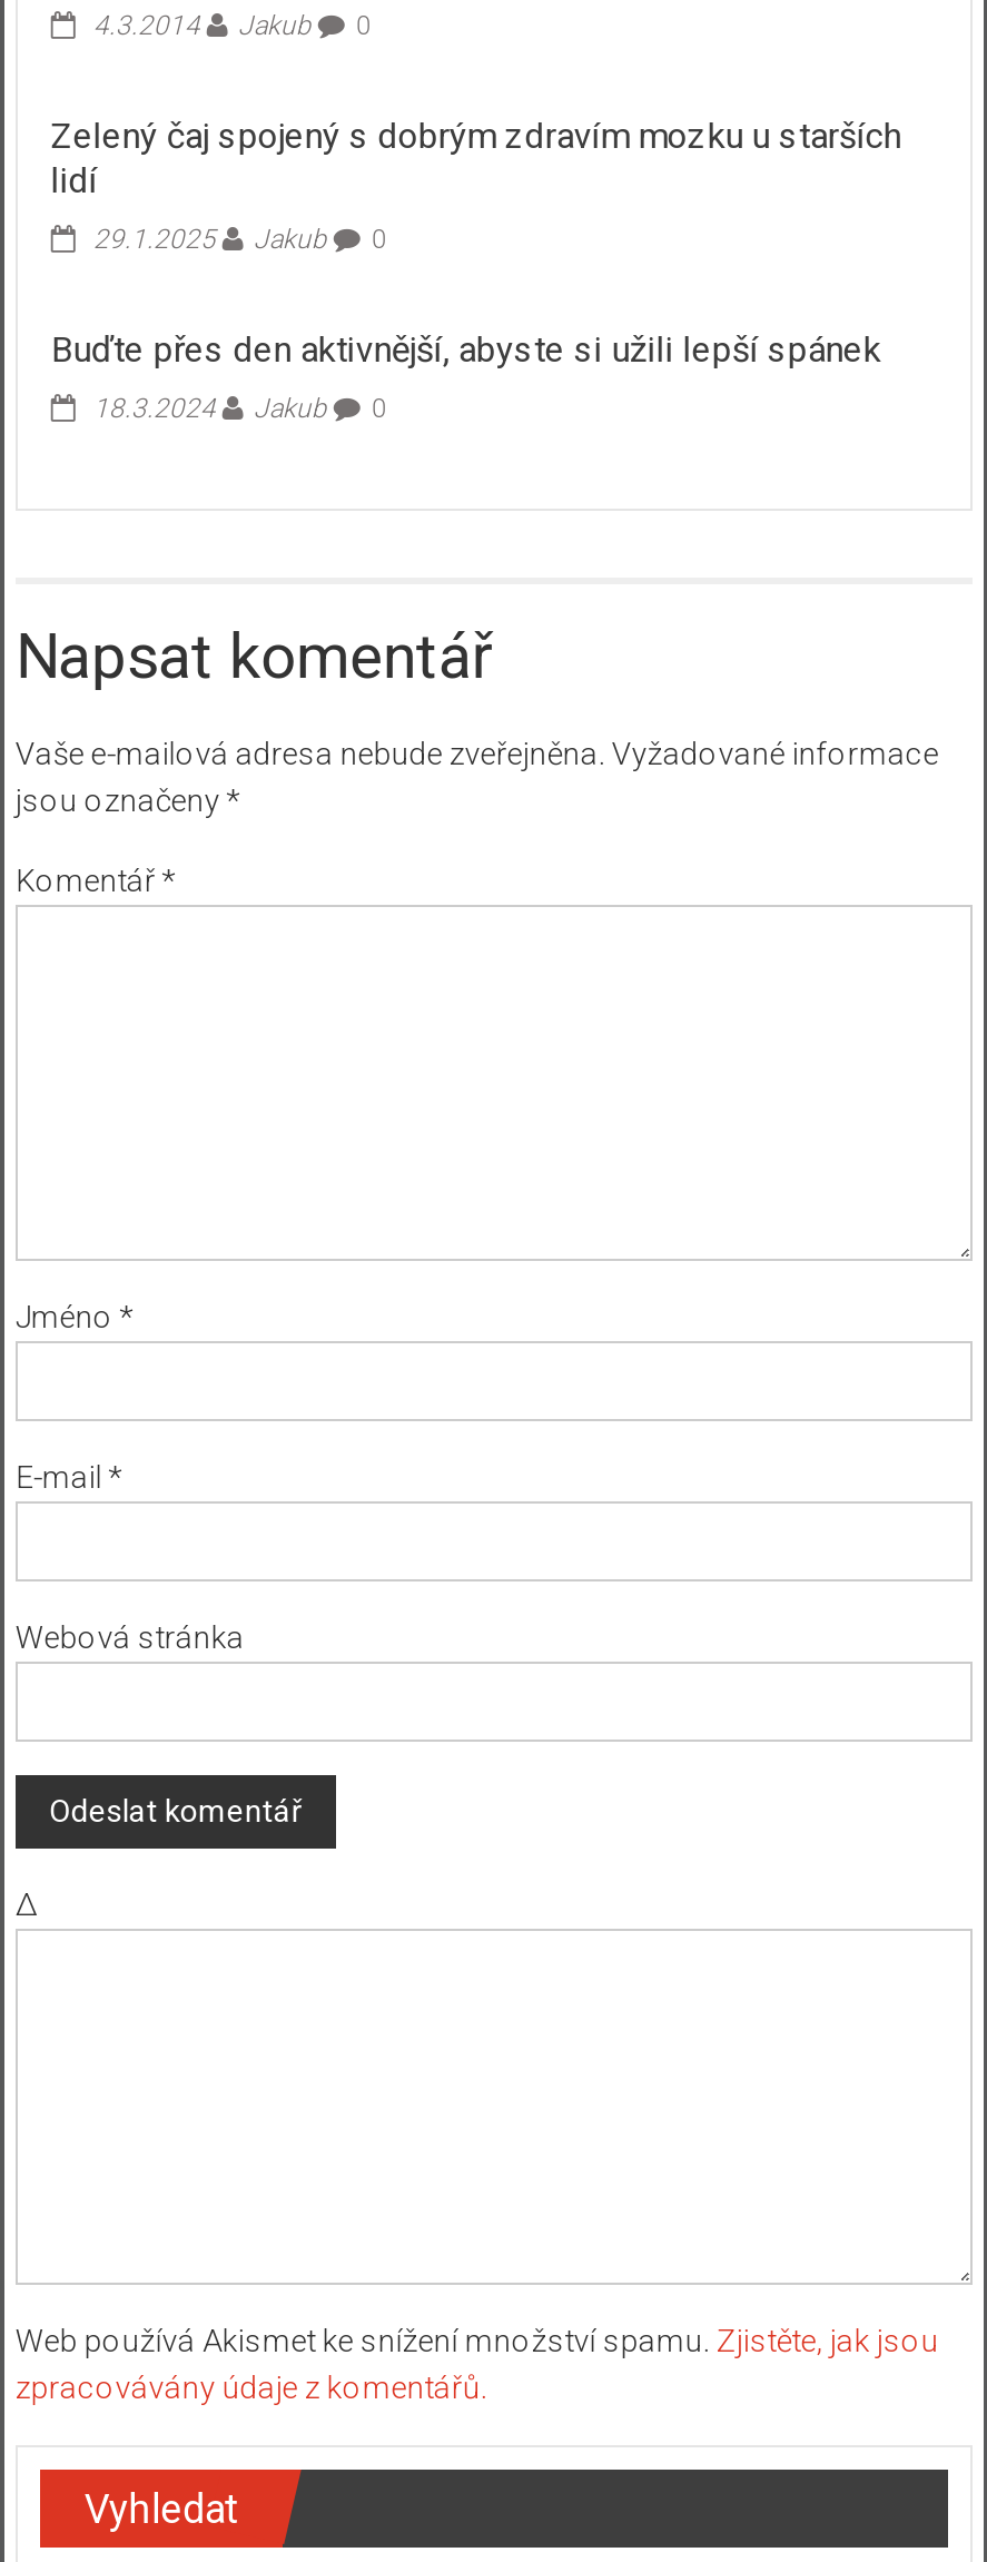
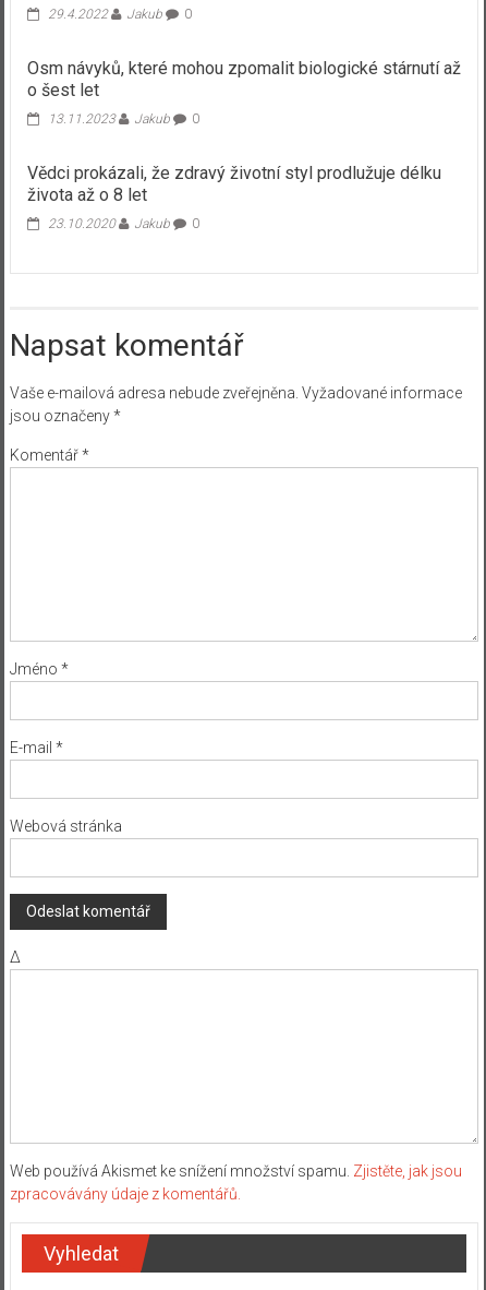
- 4.3.2014 Jakub 0
+ 29.4.2022 Jakub 0

- Zelený čaj spojený s dobrým zdravím mozku u starších
- lidí
+ Osm návyků, které mohou zpomalit biologické stárnutí až
+ o šest let

- 29.1.2025 Jakub 0
+ 13.11.2023 Jakub 0

- Buďte přes den aktivnější, abyste si užili lepší spánek
+ Vědci prokázali, že zdravý životní styl prodlužuje délku
+ života až o 8 let

- 18.3.2024 Jakub 0
+ 23.10.2020 Jakub 0
